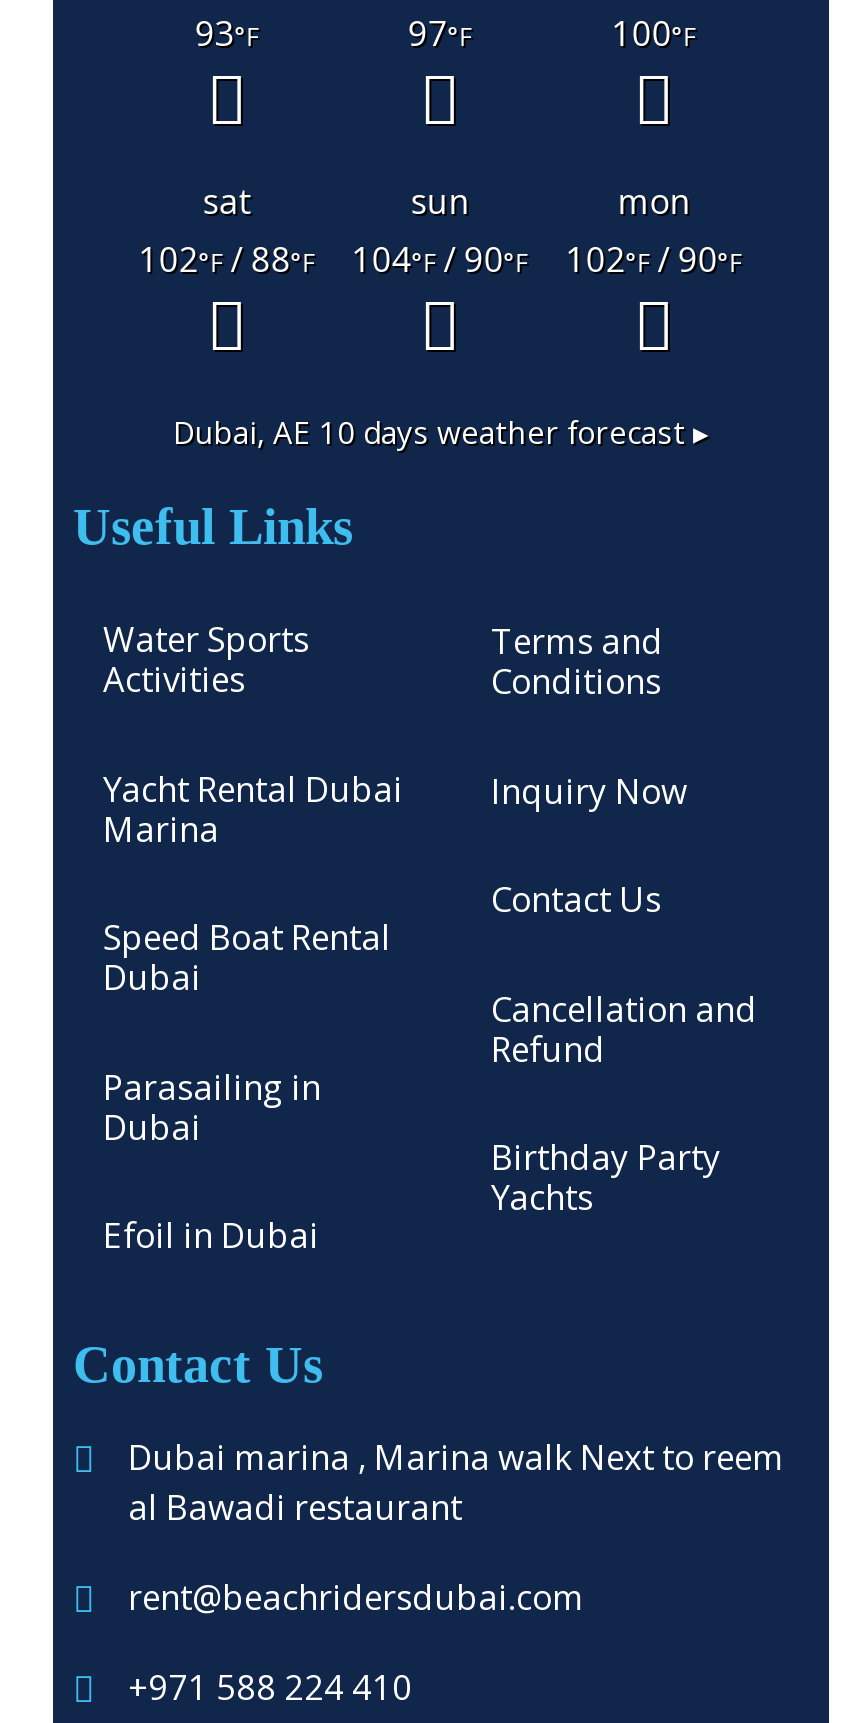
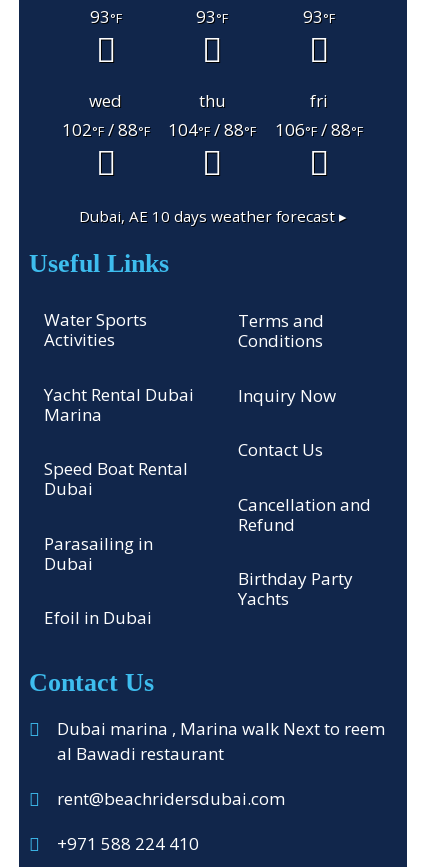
- 97°F
- 100°F
+ 93°F
+ 93°F

- sat
- sun
- mon
+ wed
+ thu
+ fri

- 104°F / 90°F
+ 104°F / 88°F

- 102°F / 90°F
+ 106°F / 88°F
